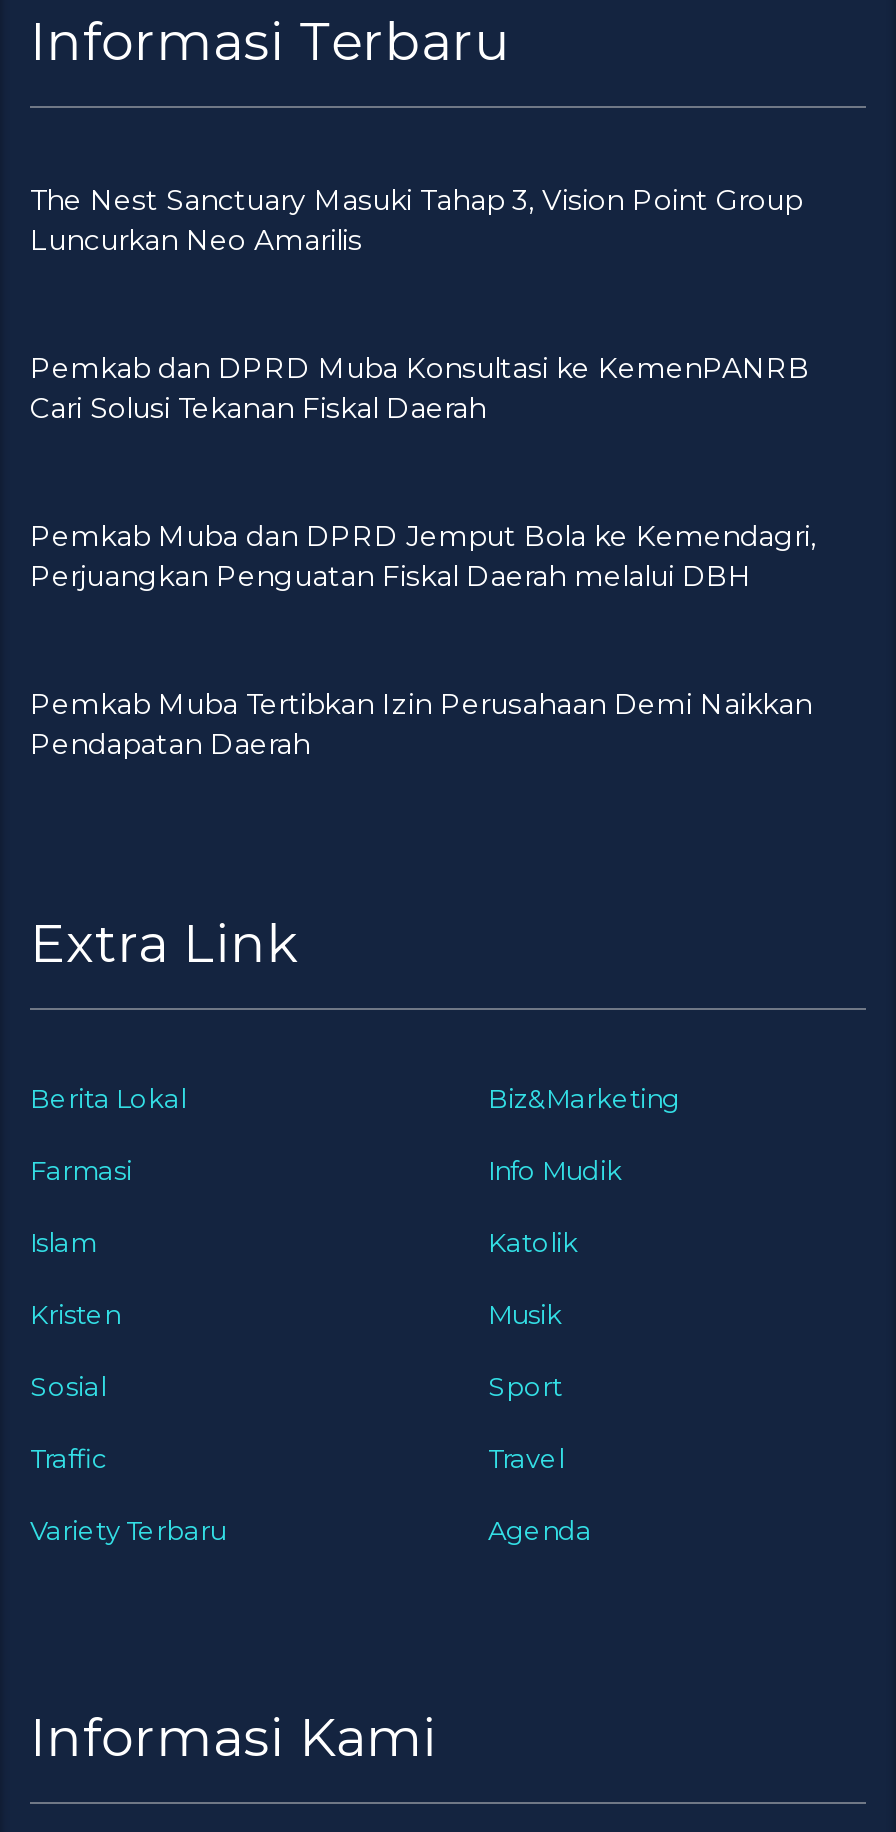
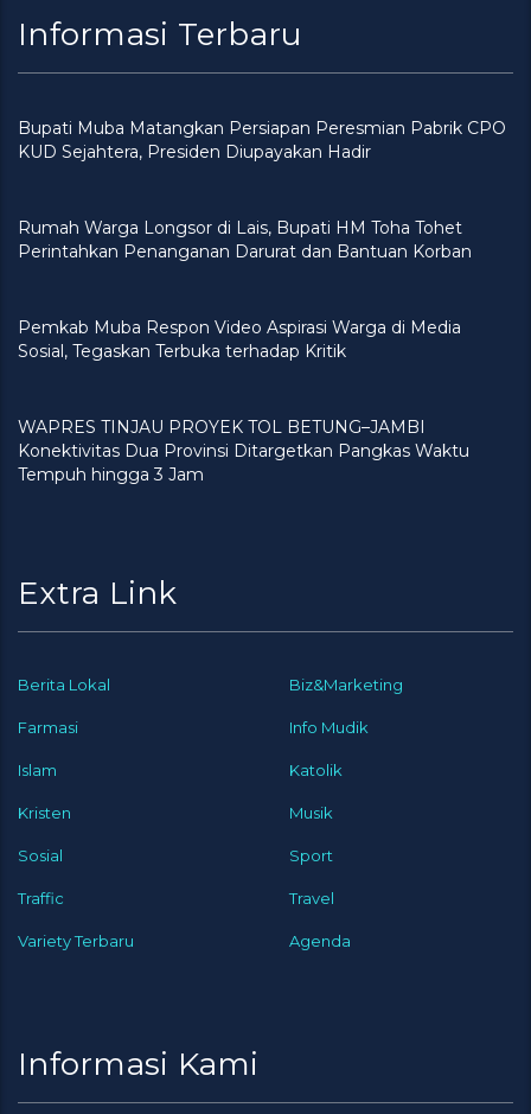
- The Nest Sanctuary Masuki Tahap 3, Vision Point Group
- Luncurkan Neo Amarilis
+ Bupati Muba Matangkan Persiapan Peresmian Pabrik CPO
+ KUD Sejahtera, Presiden Diupayakan Hadir

- Pemkab dan DPRD Muba Konsultasi ke KemenPANRB
- Cari Solusi Tekanan Fiskal Daerah
+ Rumah Warga Longsor di Lais, Bupati HM Toha Tohet
+ Perintahkan Penanganan Darurat dan Bantuan Korban

- Pemkab Muba dan DPRD Jemput Bola ke Kemendagri,
- Perjuangkan Penguatan Fiskal Daerah melalui DBH
+ Pemkab Muba Respon Video Aspirasi Warga di Media
+ Sosial, Tegaskan Terbuka terhadap Kritik

- Pemkab Muba Tertibkan Izin Perusahaan Demi Naikkan
- Pendapatan Daerah
+ WAPRES TINJAU PROYEK TOL BETUNG–JAMBI
+ Konektivitas Dua Provinsi Ditargetkan Pangkas Waktu
+ Tempuh hingga 3 Jam
